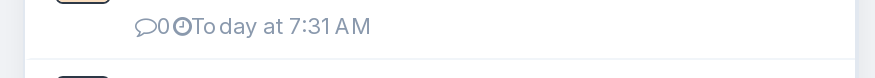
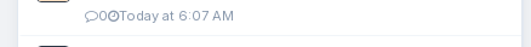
- 0 Today at 7:31 AM
+ 0 Today at 6:07 AM
